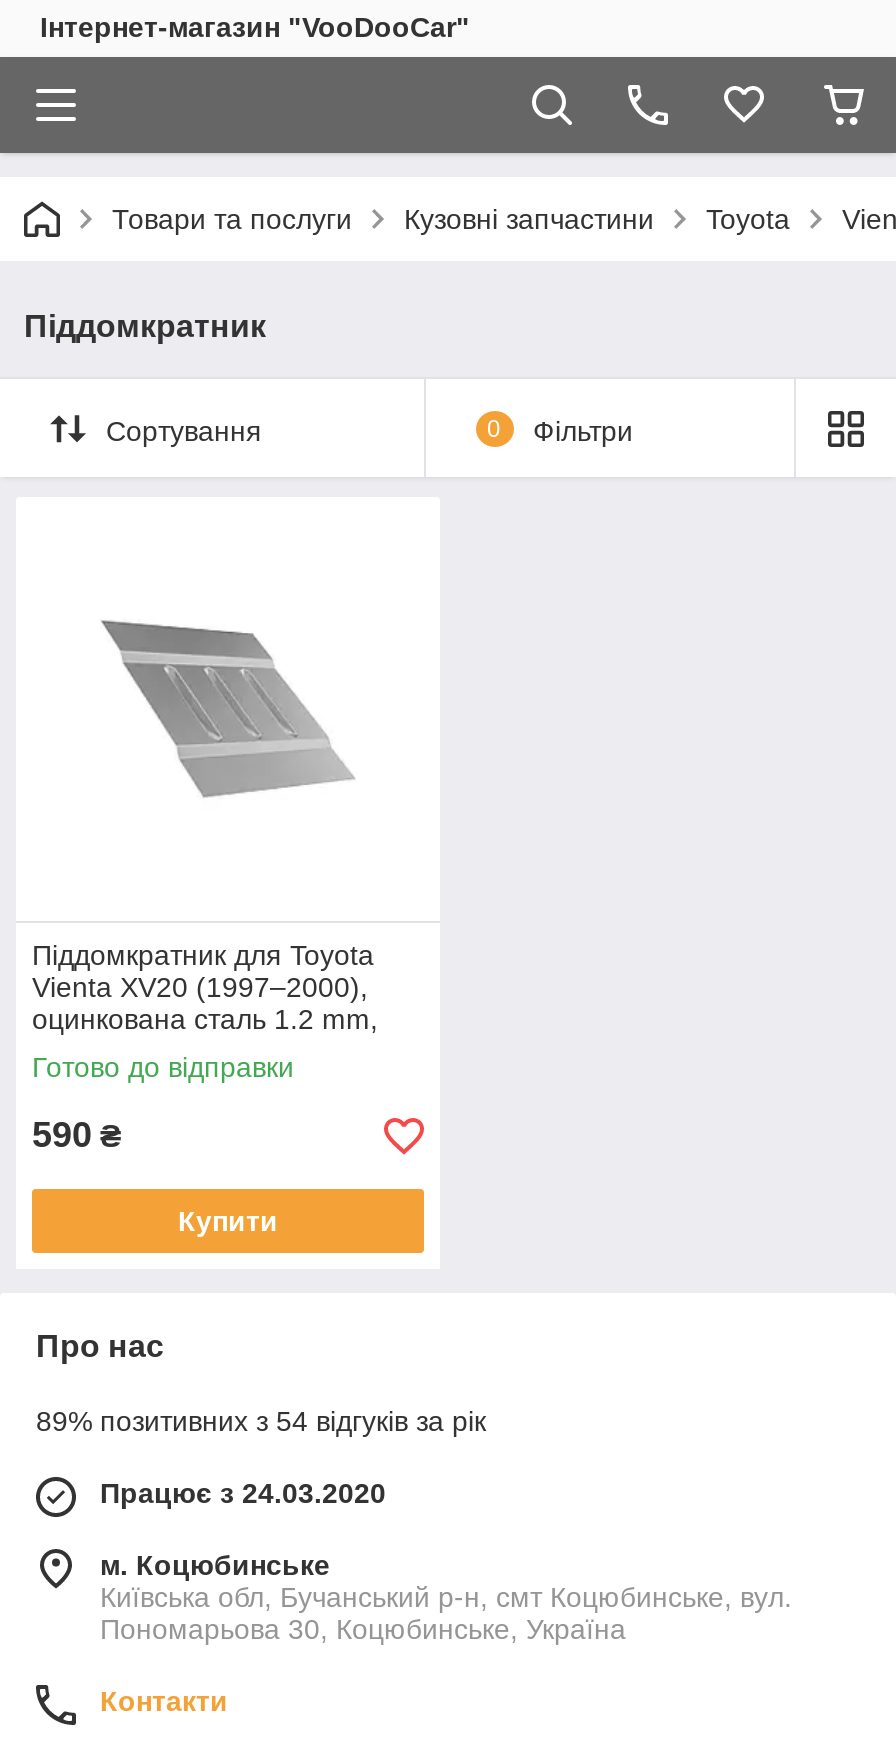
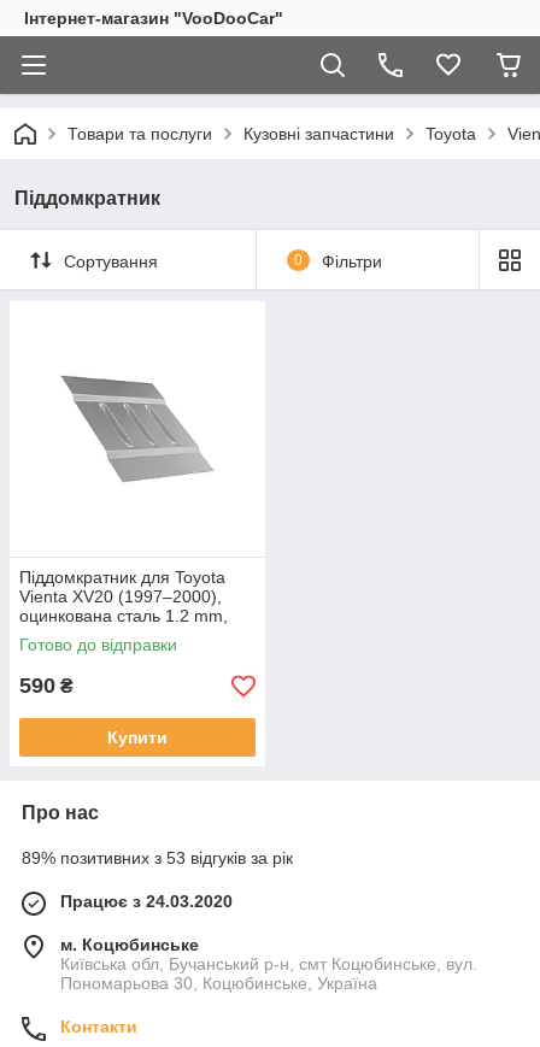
- 89% позитивних з 54 відгуків за рік
+ 89% позитивних з 53 відгуків за рік
